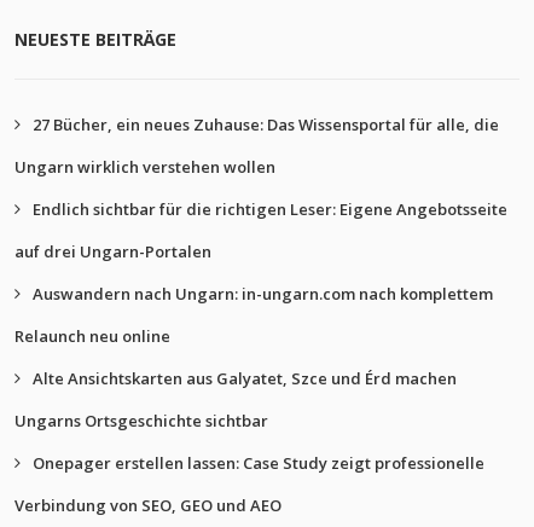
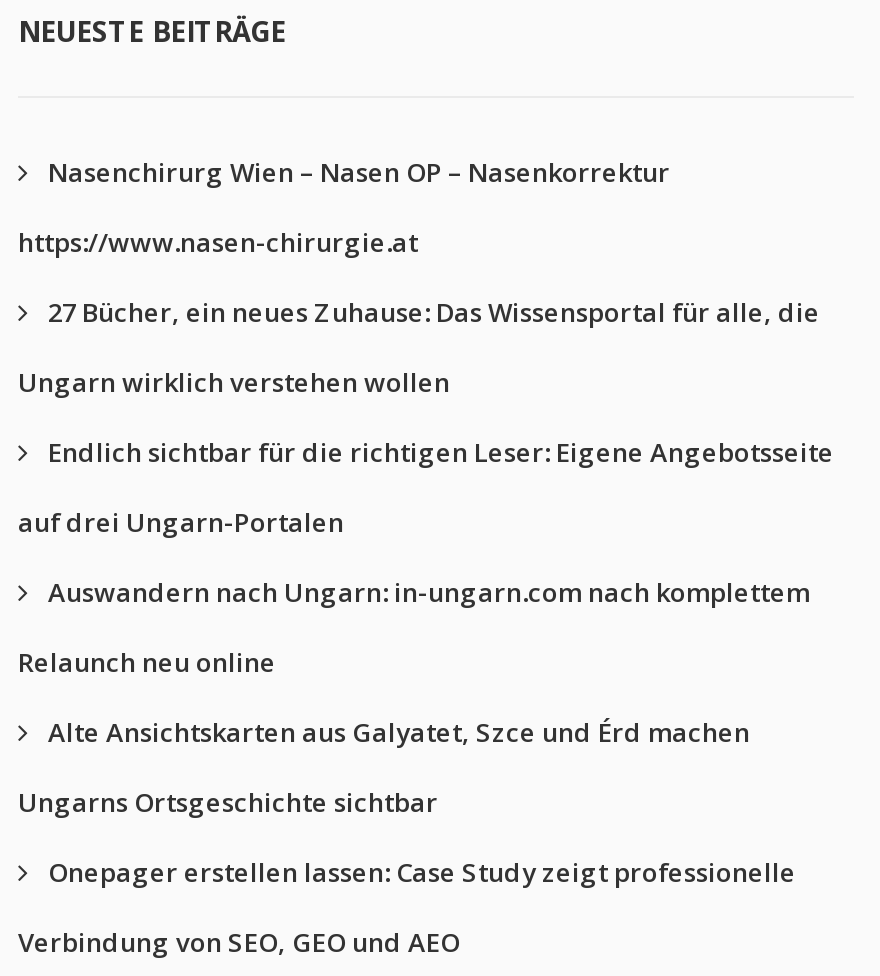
+ Nasenchirurg Wien – Nasen OP – Nasenkorrektur
+ https://www.nasen-chirurgie.at
